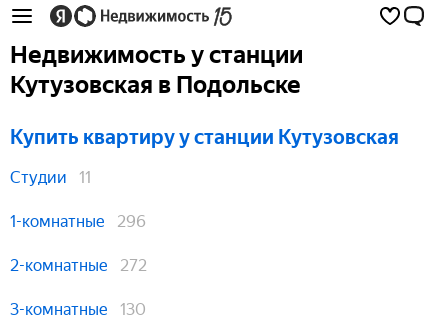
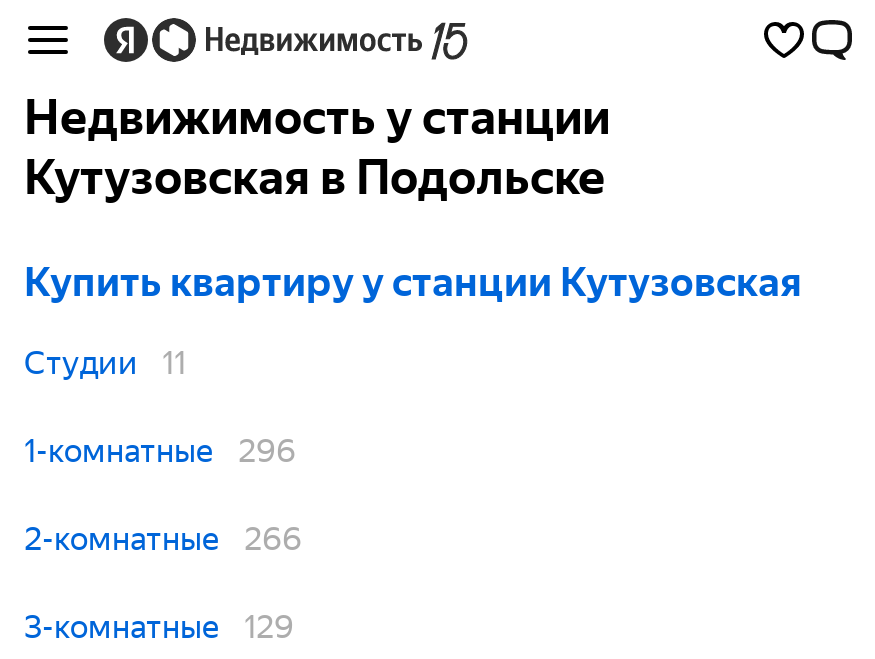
- 2-комнатные 272
+ 2-комнатные 266

- 3-комнатные 130
+ 3-комнатные 129
